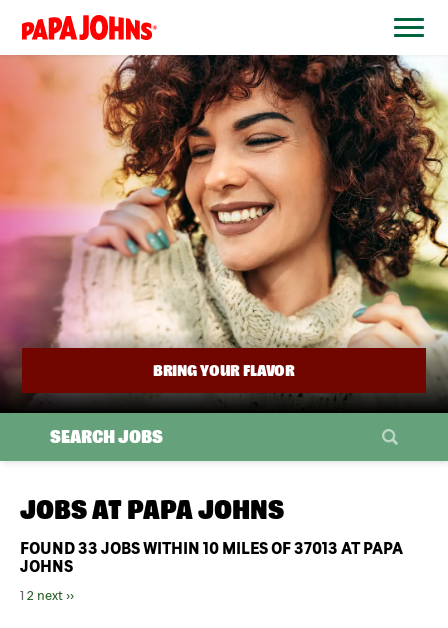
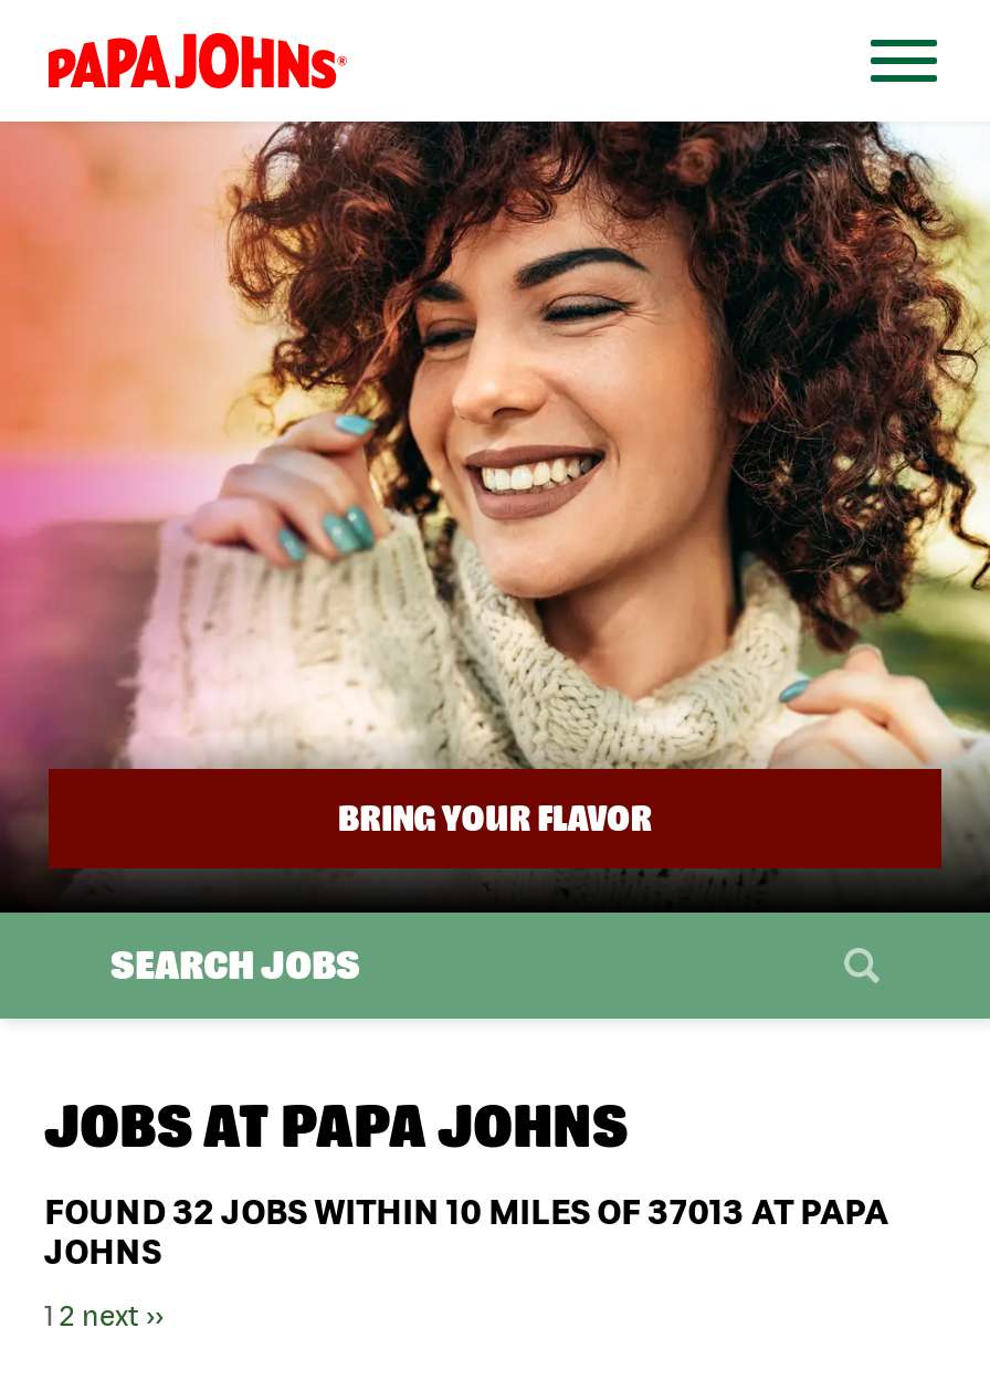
- FOUND 33 JOBS WITHIN 10 MILES OF 37013 AT PAPA
+ FOUND 32 JOBS WITHIN 10 MILES OF 37013 AT PAPA
